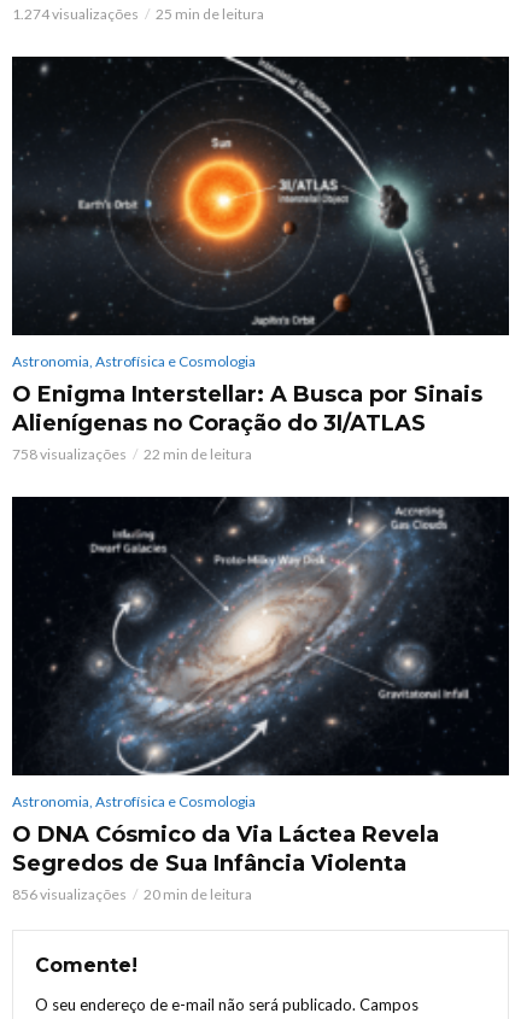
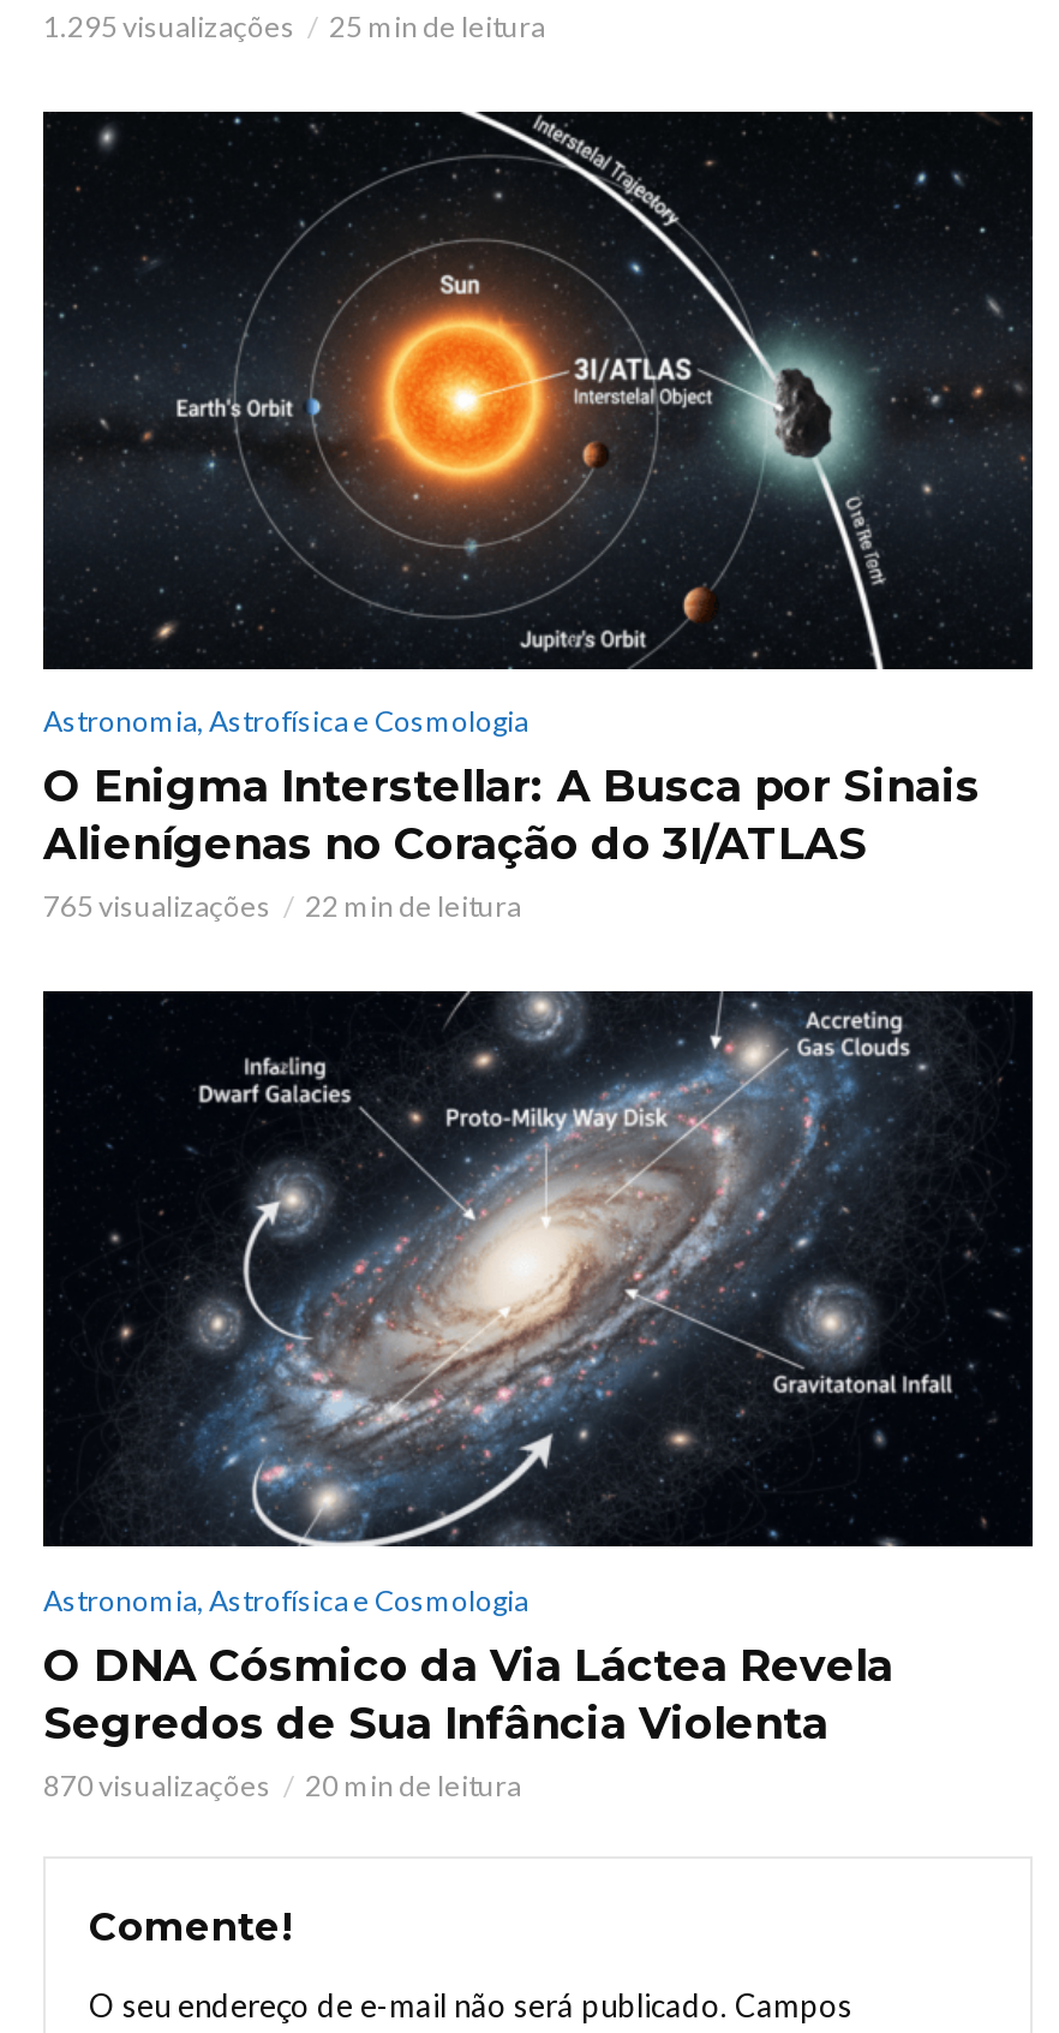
- 1.274 visualizações
+ 1.295 visualizações

- 758 visualizações
+ 765 visualizações

- 856 visualizações
+ 870 visualizações
